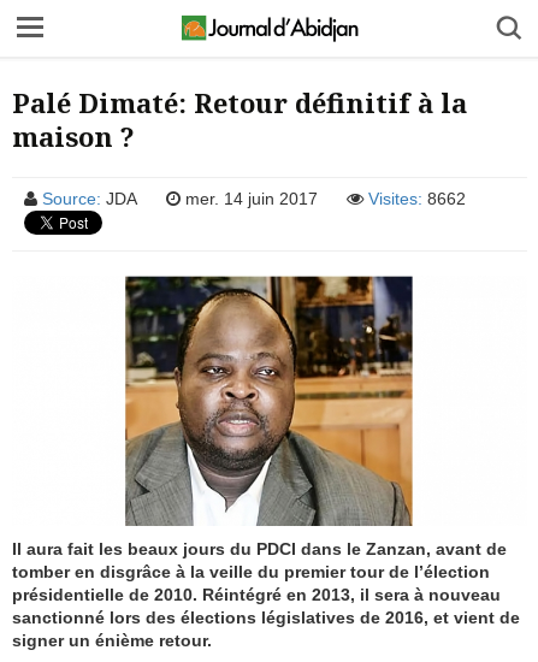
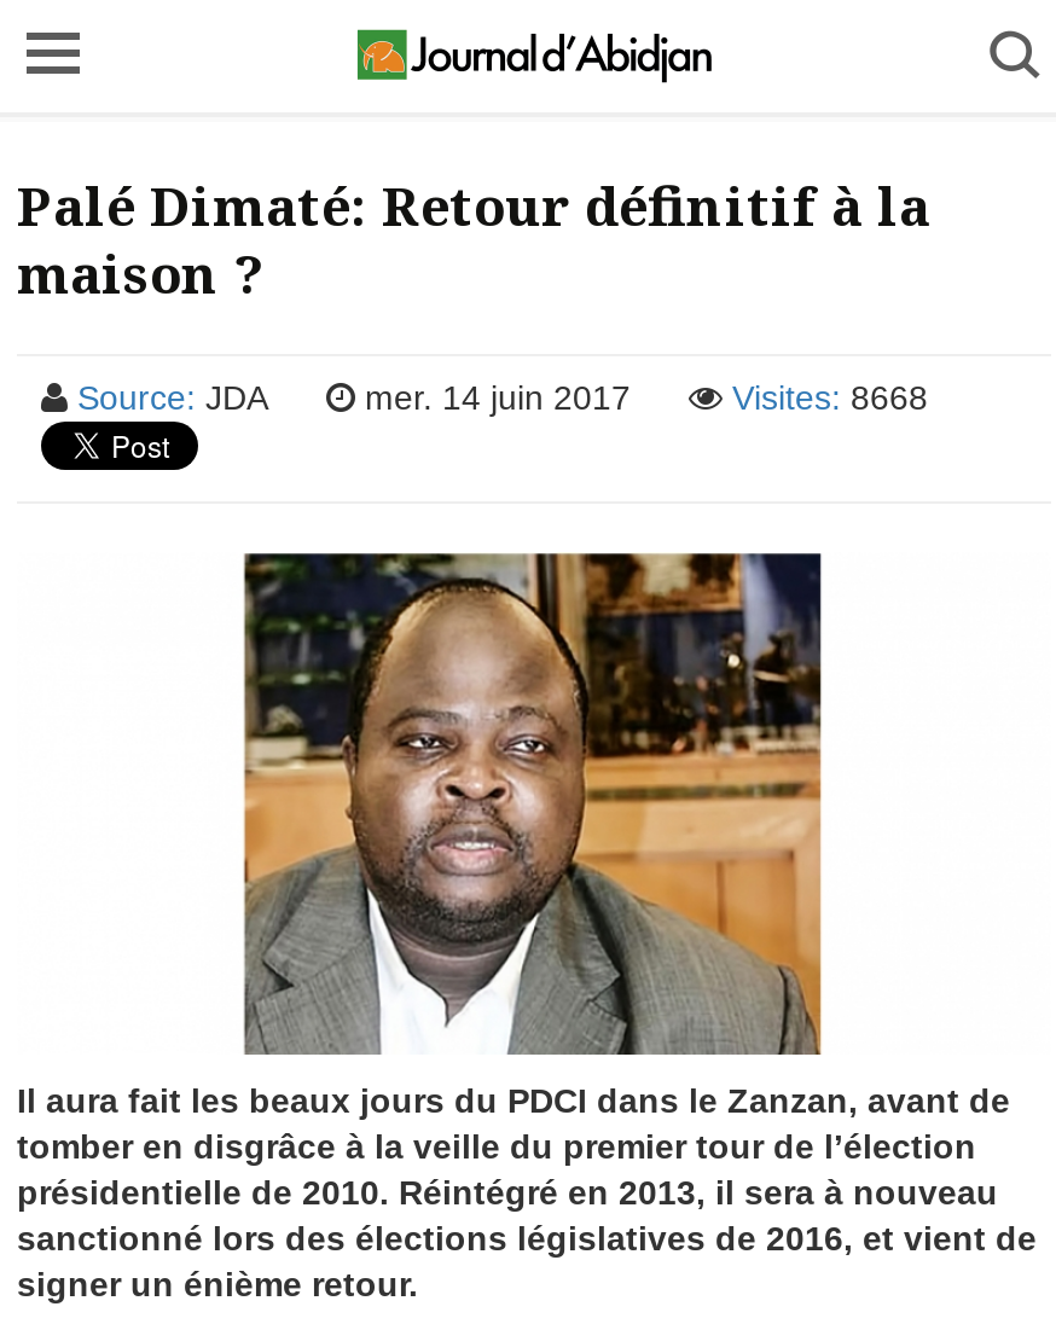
- Visites: 8662
+ Visites: 8668
